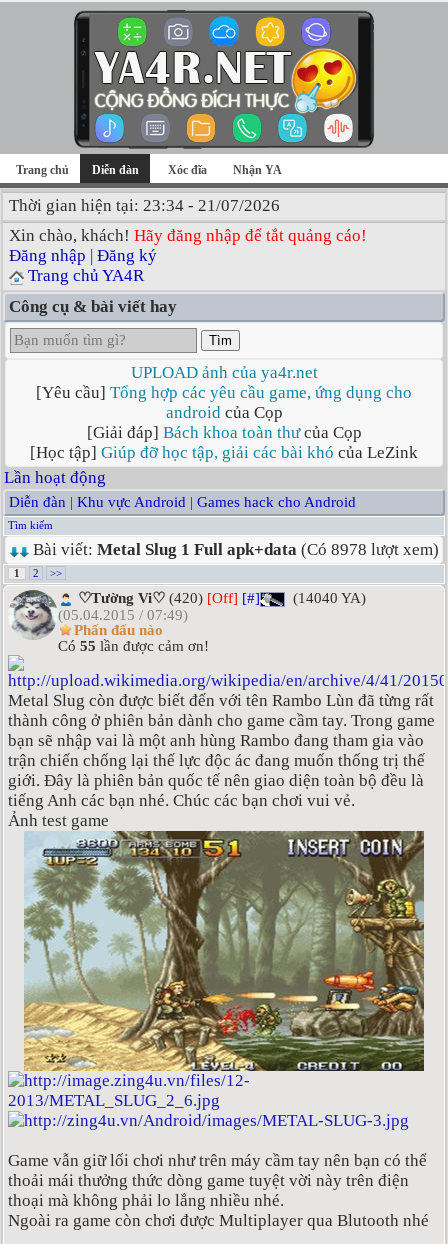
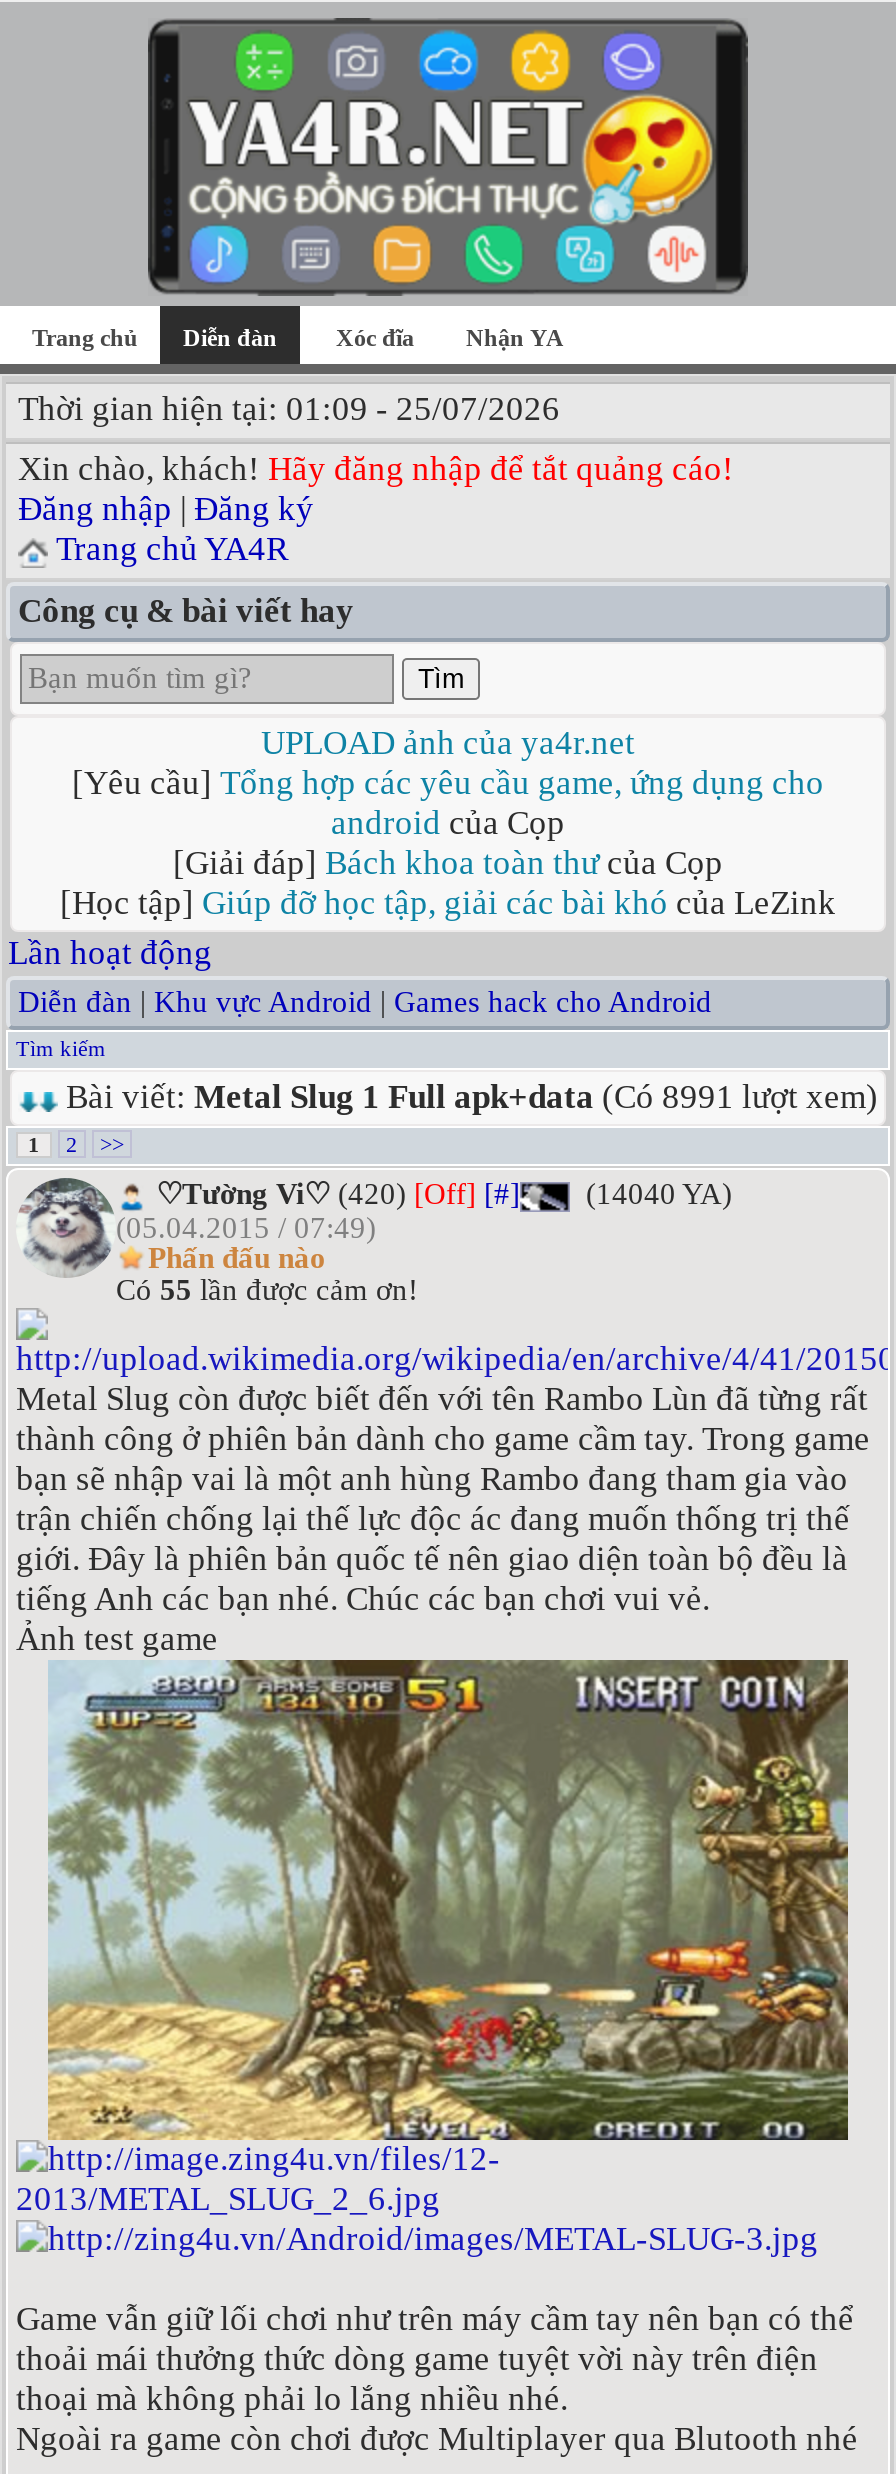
- Thời gian hiện tại: 23:34 - 21/07/2026
+ Thời gian hiện tại: 01:09 - 25/07/2026

- Bài viết: Metal Slug 1 Full apk+data (Có 8978 lượt xem)
+ Bài viết: Metal Slug 1 Full apk+data (Có 8991 lượt xem)
